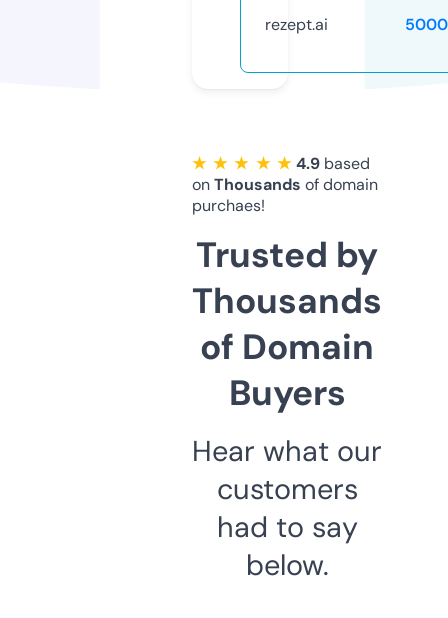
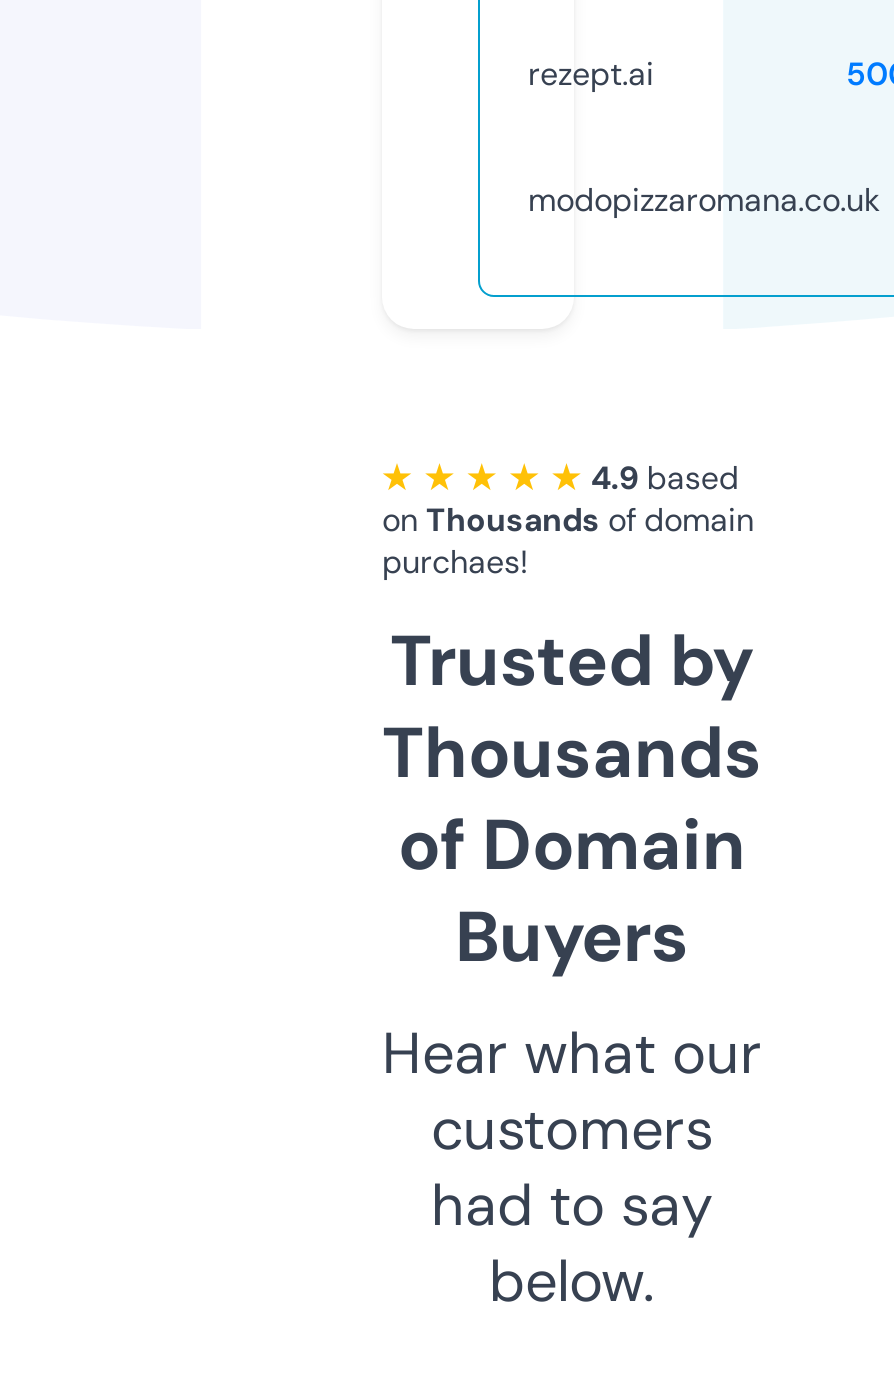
+ modopizzaromana.co.uk
